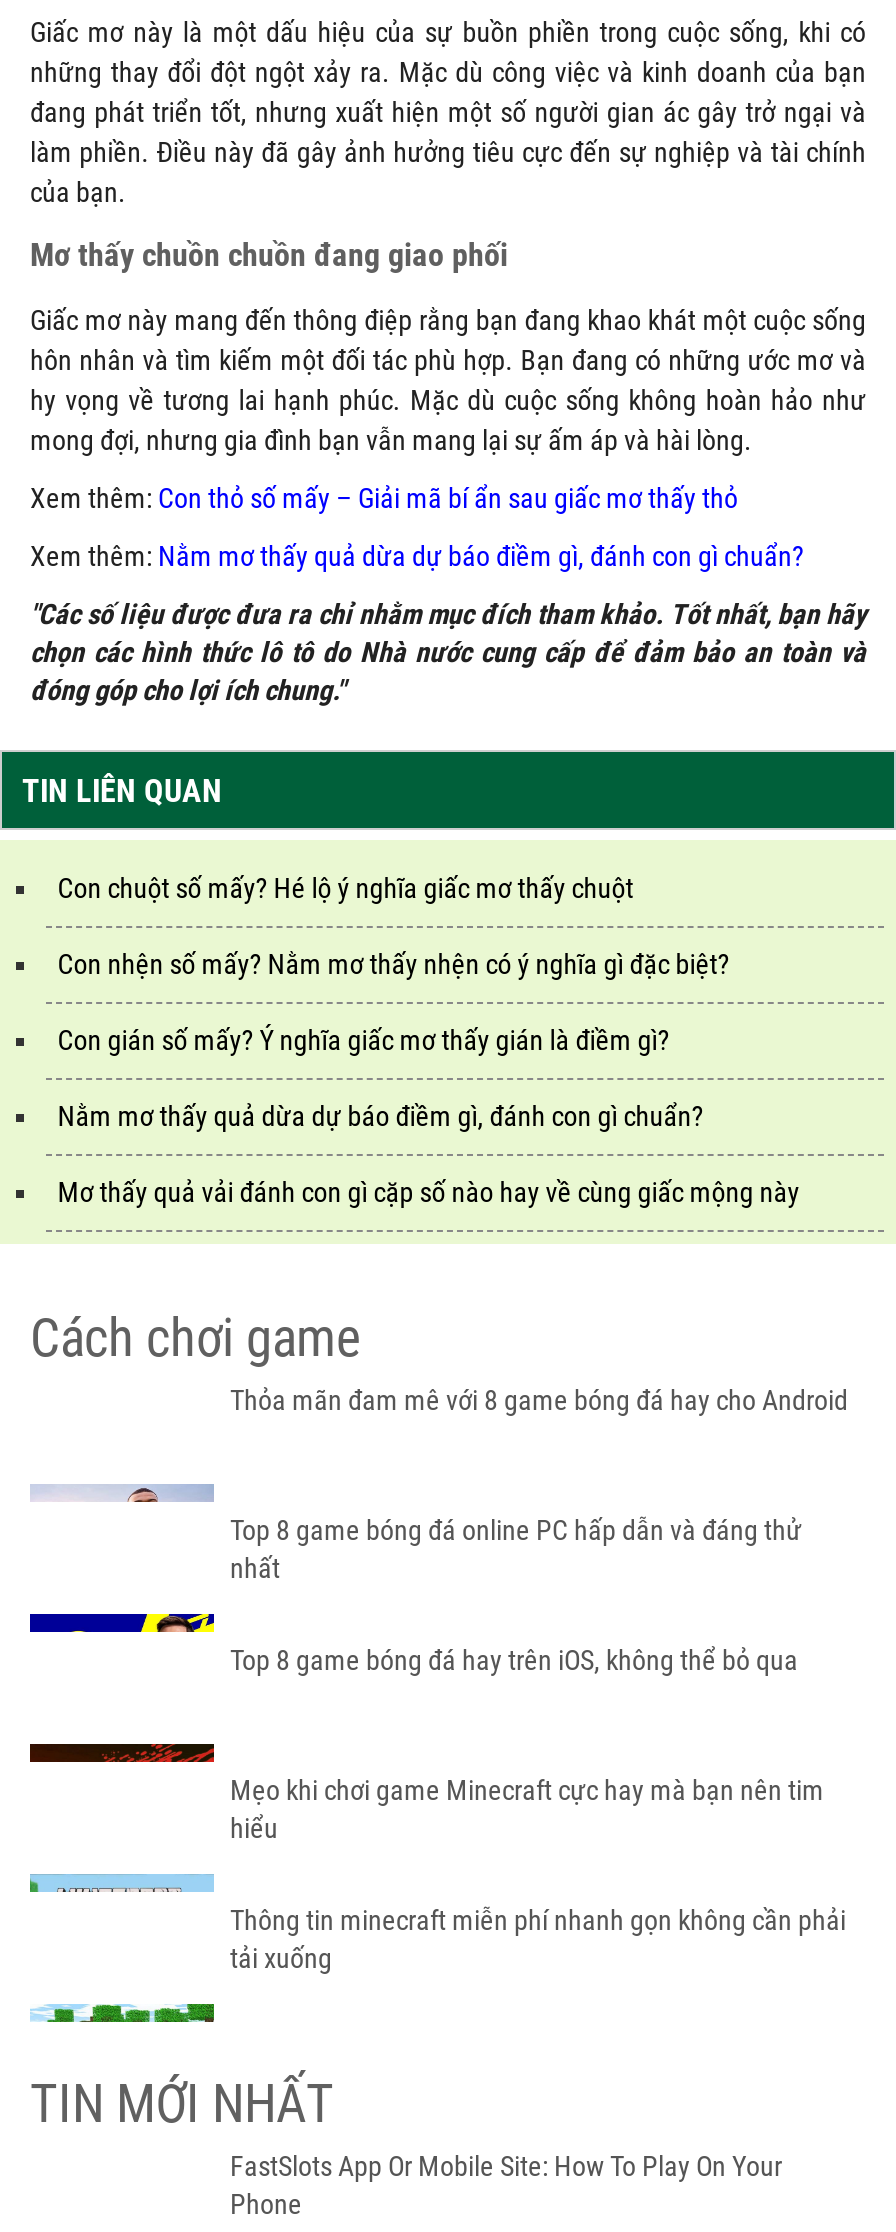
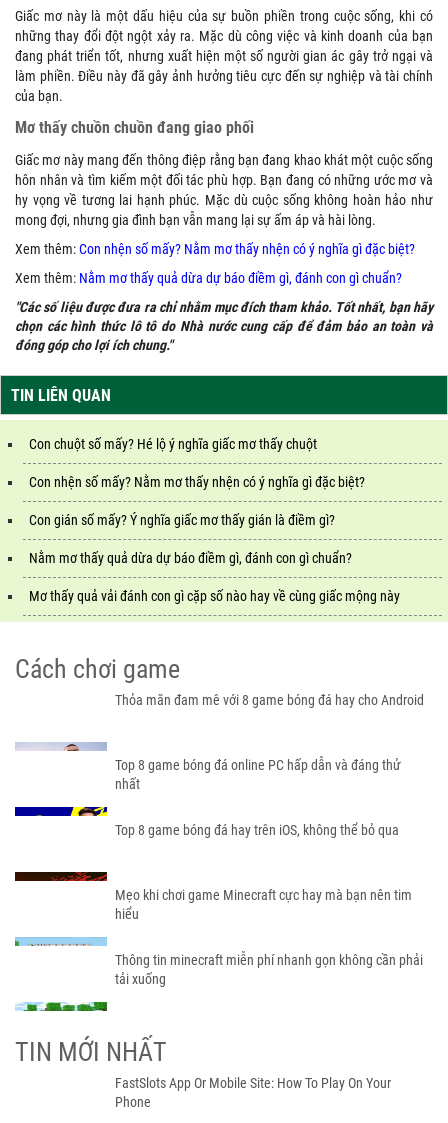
- Xem thêm: Con thỏ số mấy – Giải mã bí ẩn sau giấc mơ thấy thỏ
+ Xem thêm: Con nhện số mấy? Nằm mơ thấy nhện có ý nghĩa gì đặc biệt?
